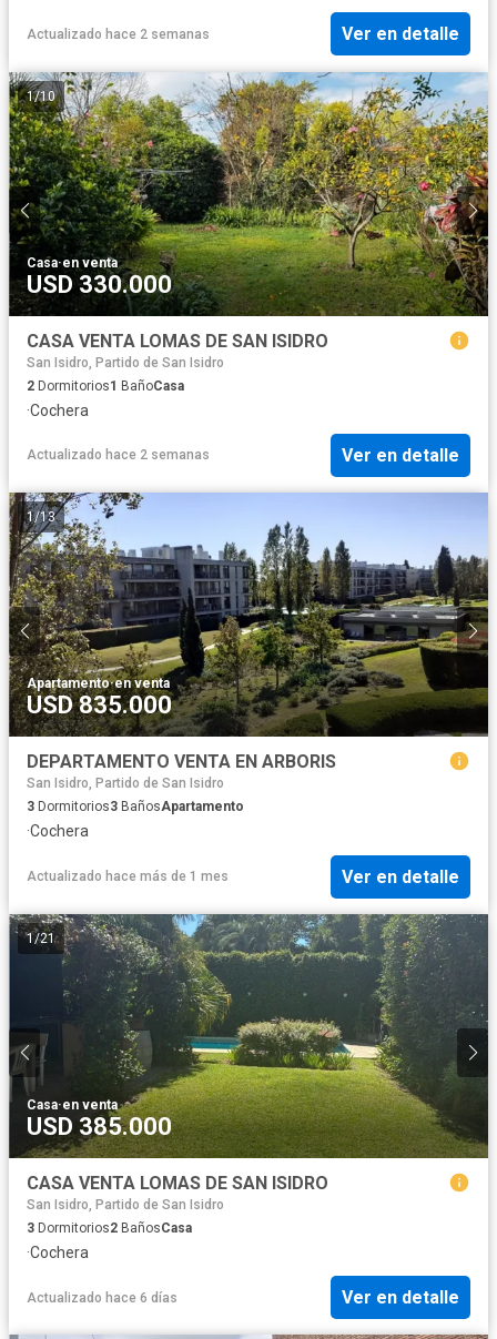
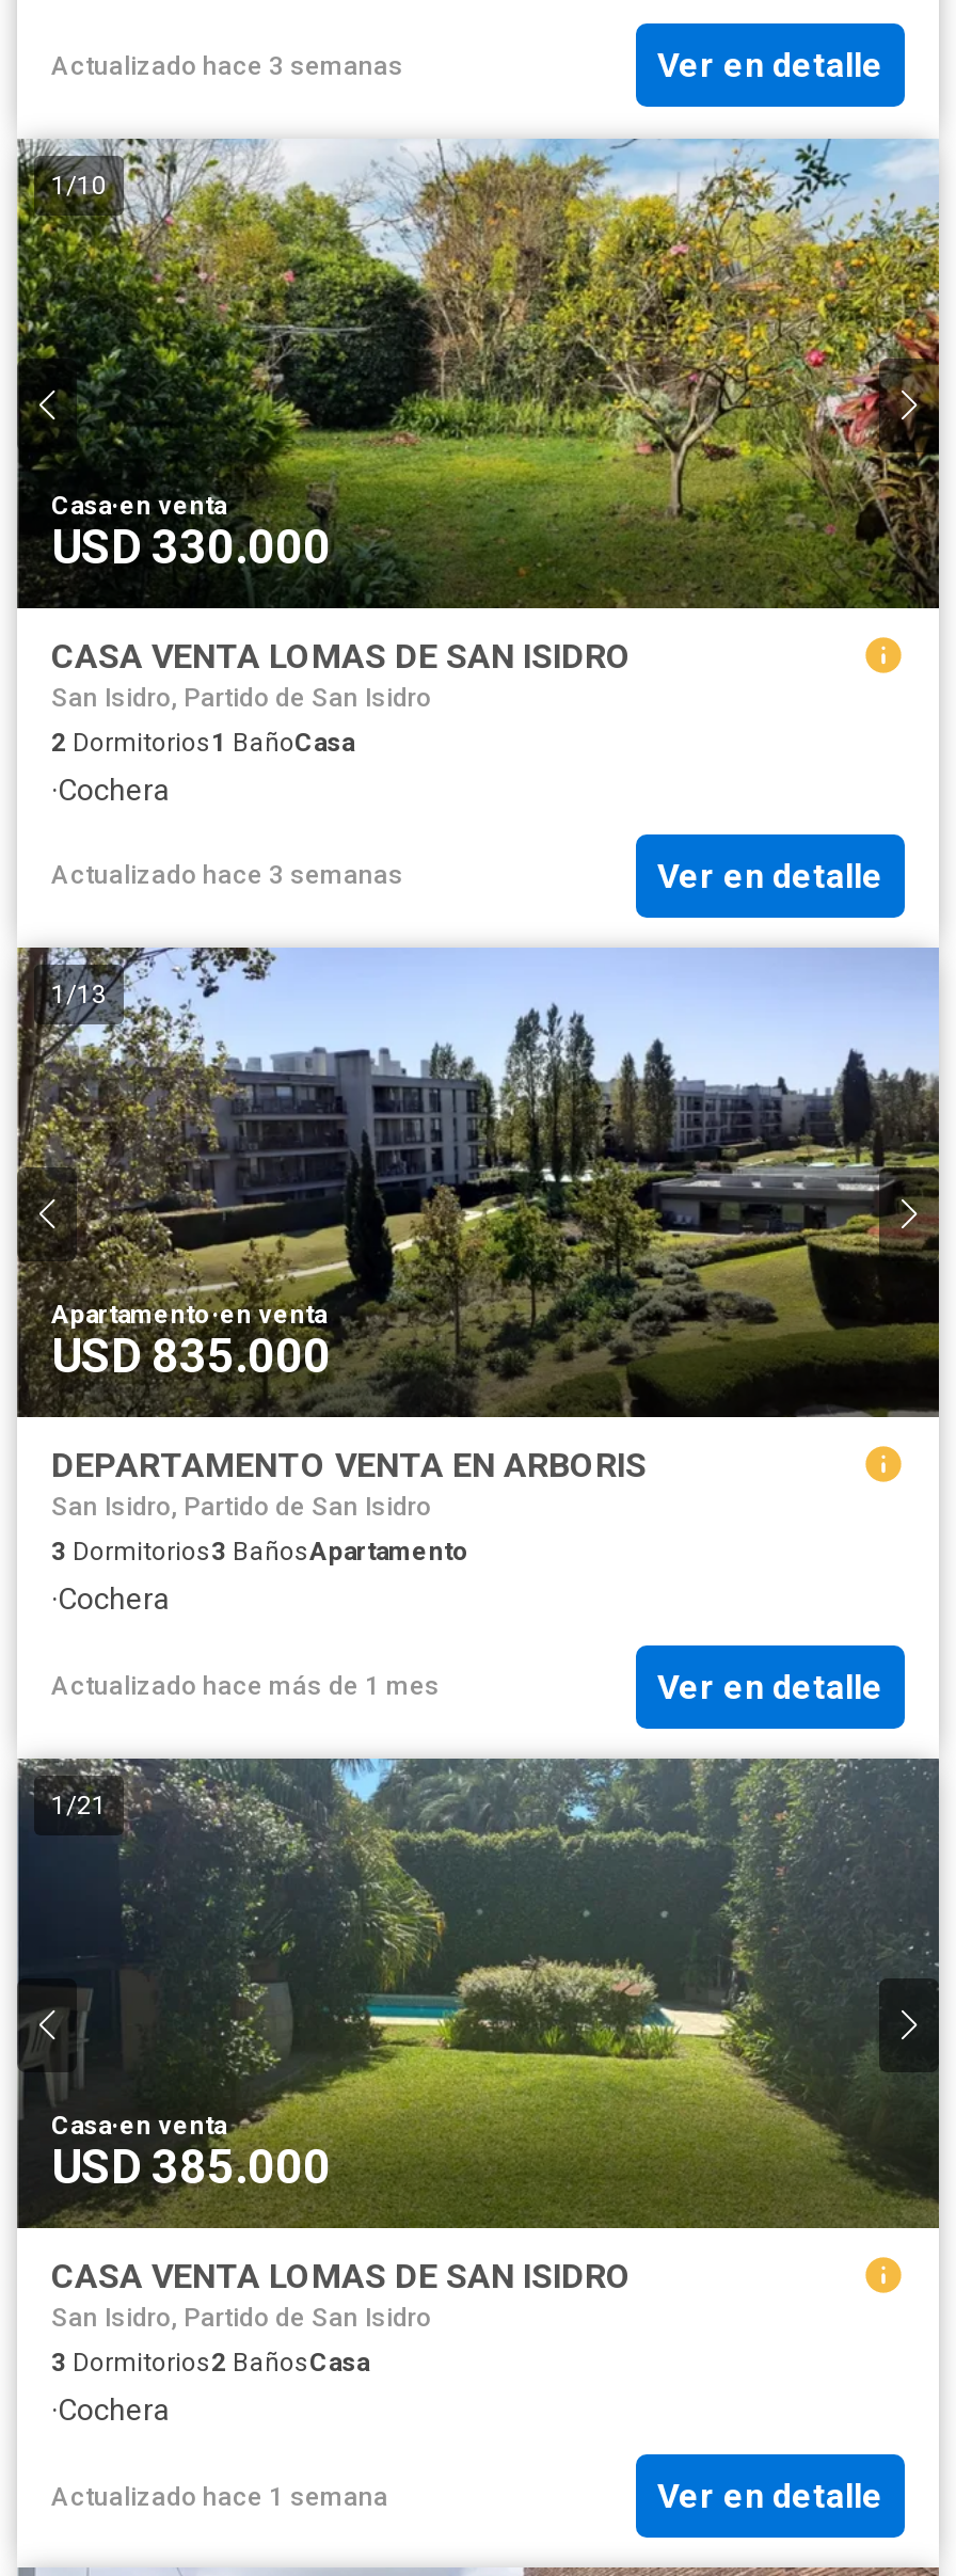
- Actualizado hace 2 semanas
+ Actualizado hace 3 semanas

- Actualizado hace 2 semanas
+ Actualizado hace 3 semanas

- Actualizado hace 6 días
+ Actualizado hace 1 semana
